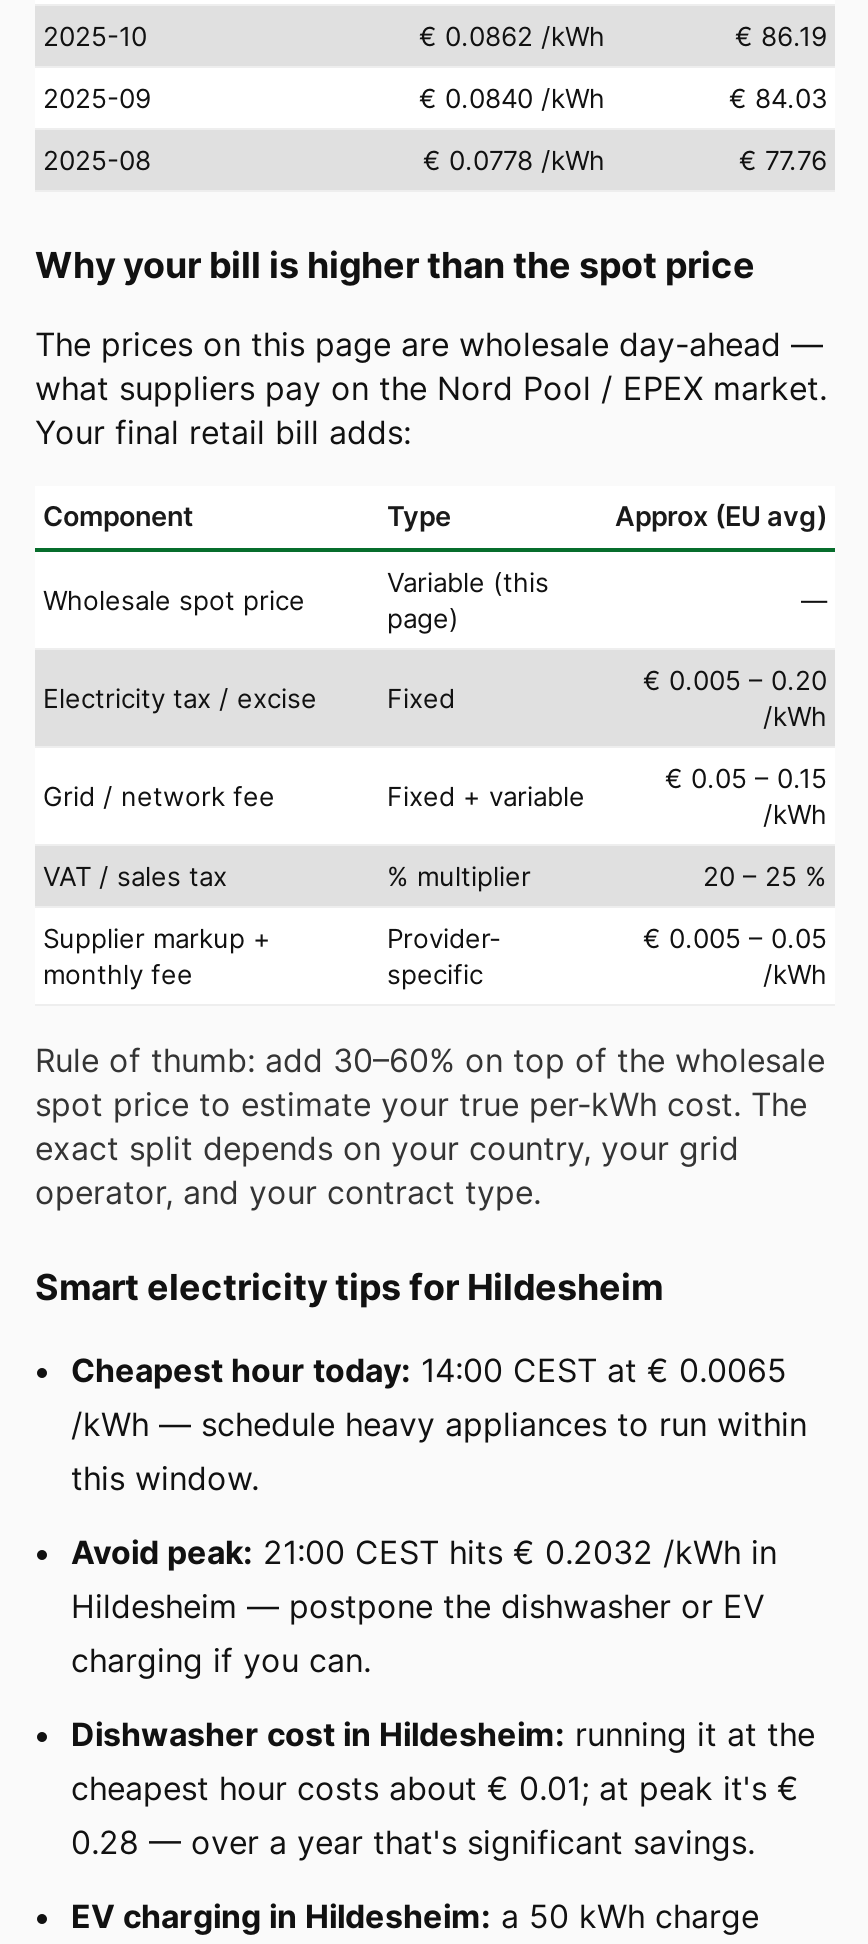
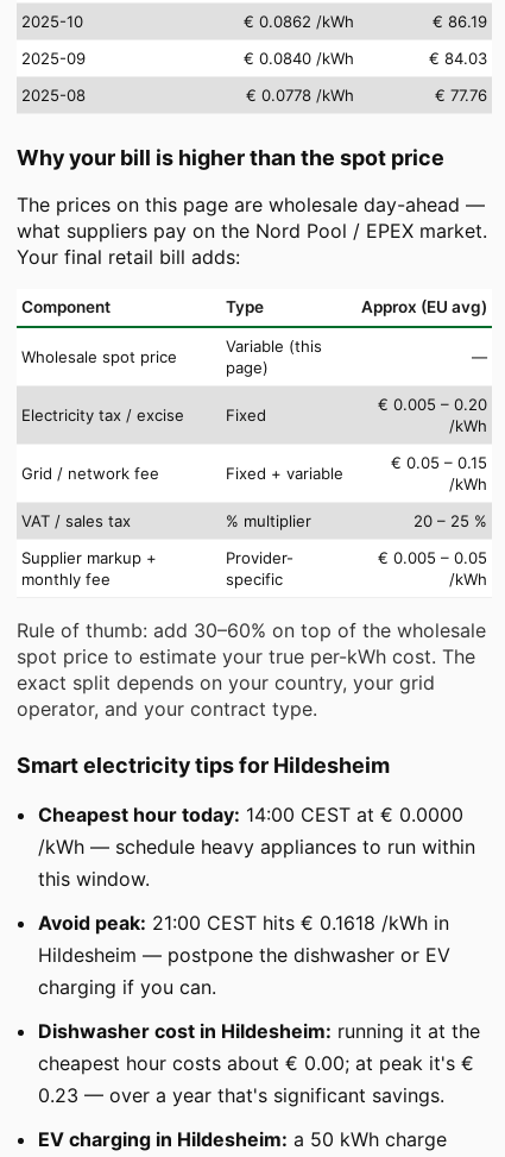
- Cheapest hour today: 14:00 CEST at € 0.0065
+ Cheapest hour today: 14:00 CEST at € 0.0000

- Avoid peak: 21:00 CEST hits € 0.2032 /kWh in
+ Avoid peak: 21:00 CEST hits € 0.1618 /kWh in

- cheapest hour costs about € 0.01; at peak it's €
+ cheapest hour costs about € 0.00; at peak it's €

- 0.28 — over a year that's significant savings.
+ 0.23 — over a year that's significant savings.
